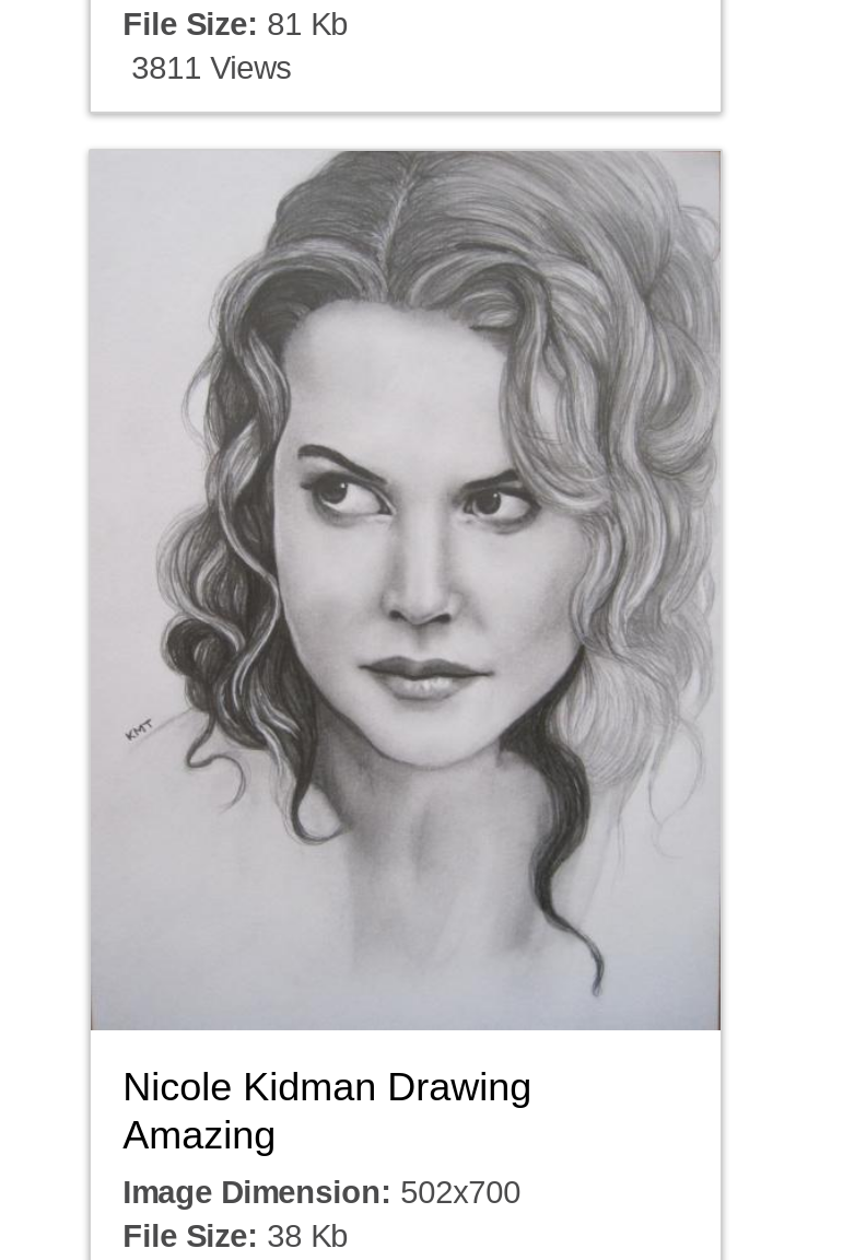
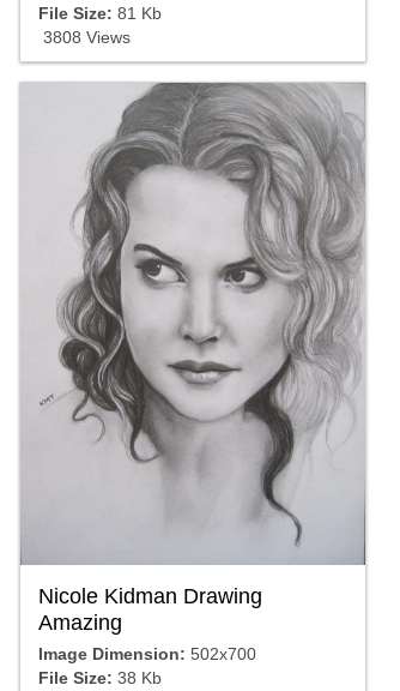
- 3811 Views
+ 3808 Views
